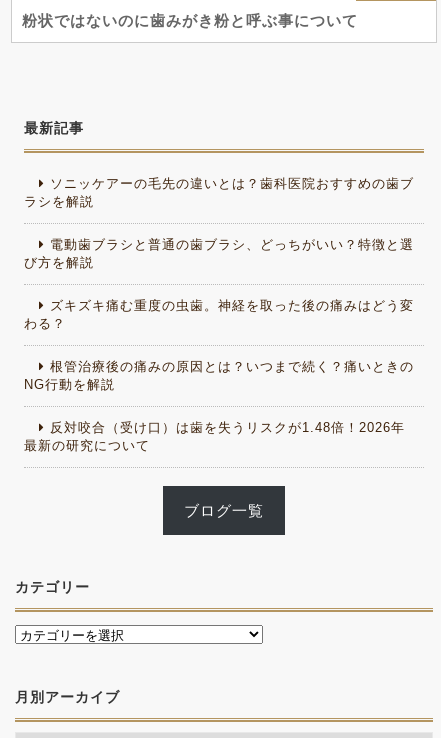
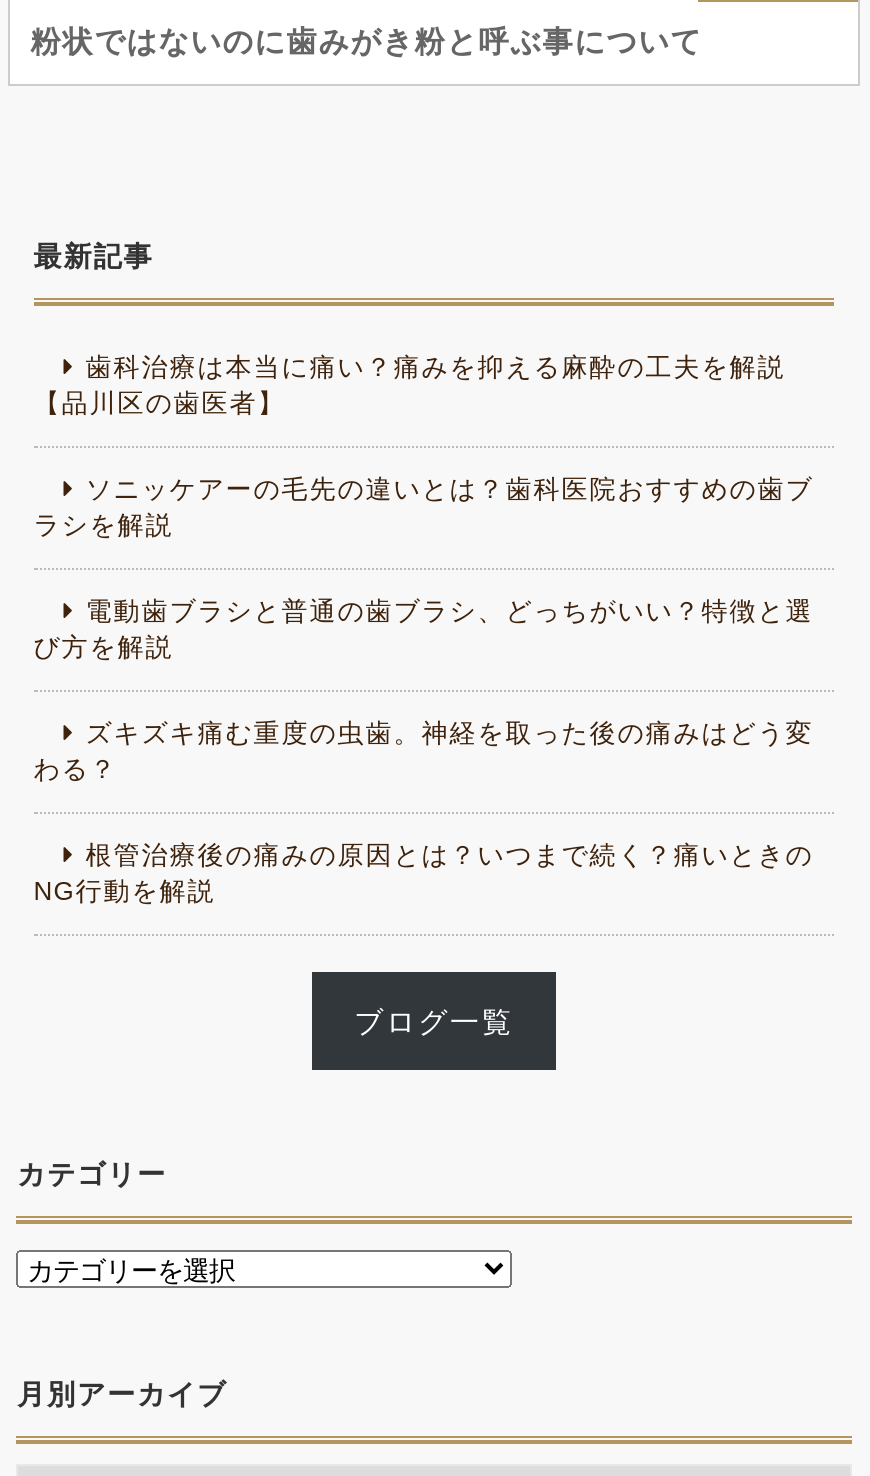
+ 歯科治療は本当に痛い？痛みを抑える麻酔の工夫を解説
+ 【品川区の歯医者】

moved down: ソニッケアーの毛先の違いとは？歯科医院おすすめの歯ブ | ラシを解説 | 電動歯ブラシと普通の歯ブラシ、どっちがいい？特徴と選 | び方を解説 | ズキズキ痛む重度の虫歯。神経を取った後の痛みはどう変 | わる？ | 根管治療後の痛みの原因とは？いつまで続く？痛いときの | NG行動を解説

- 反対咬合（受け口）は歯を失うリスクが1.48倍！2026年
- 最新の研究について
